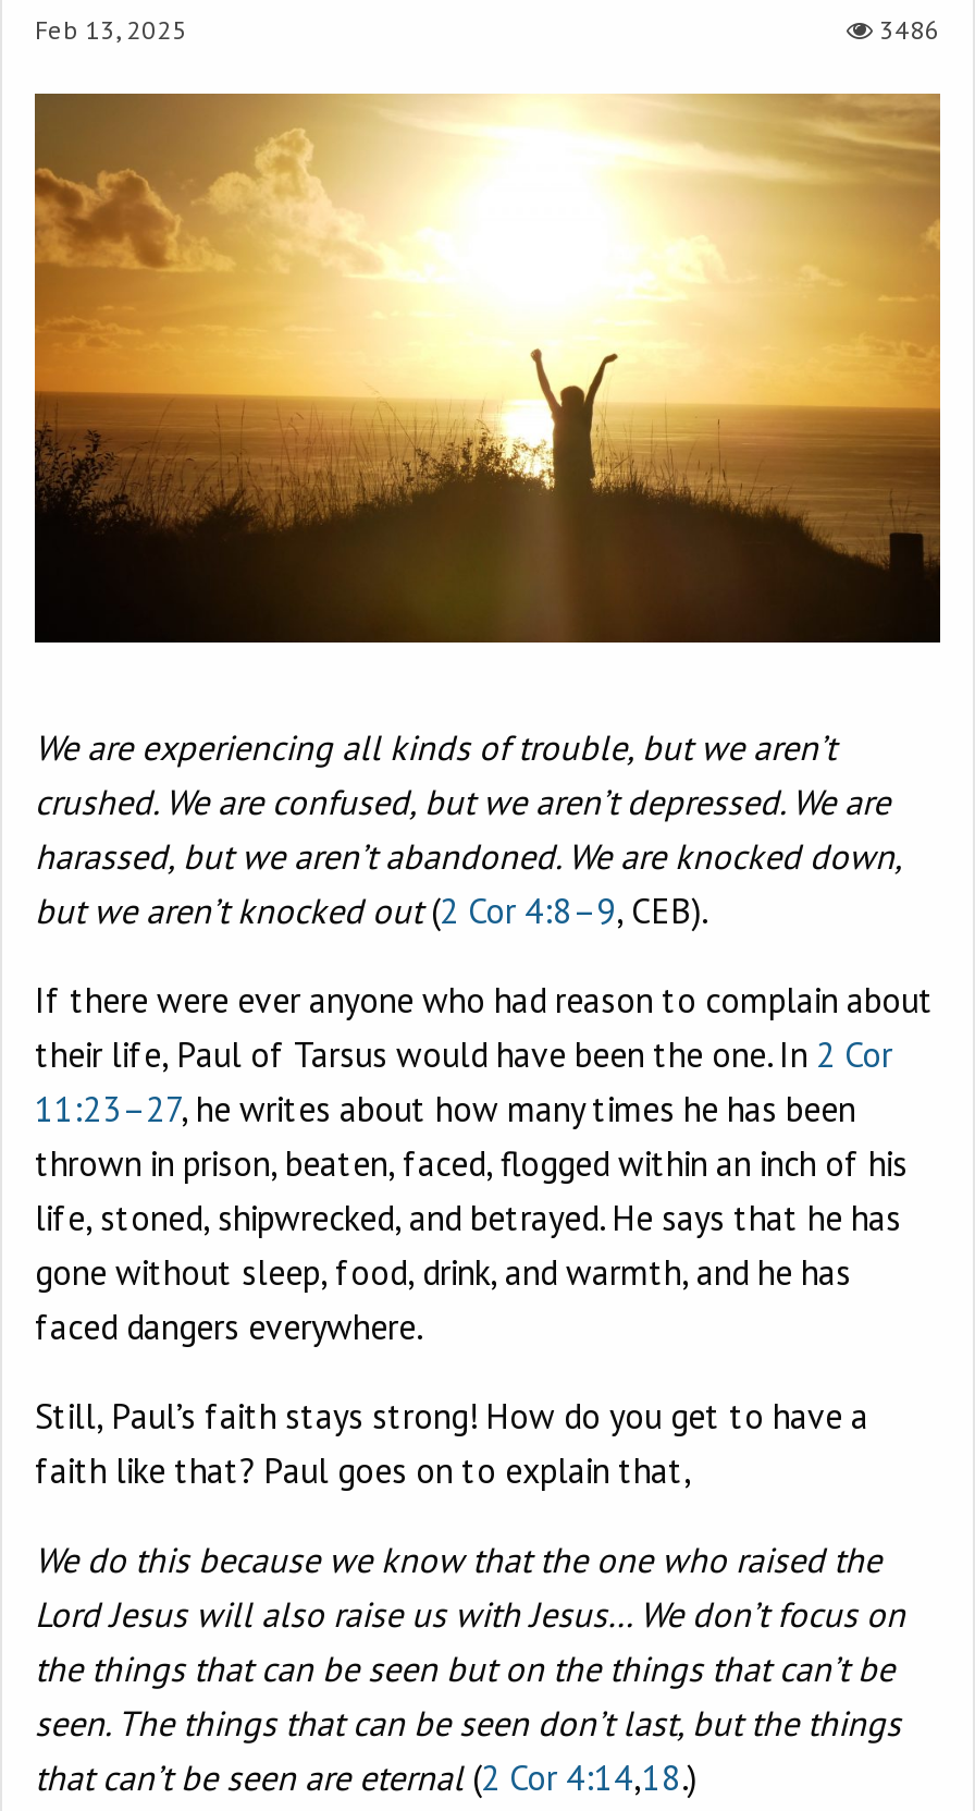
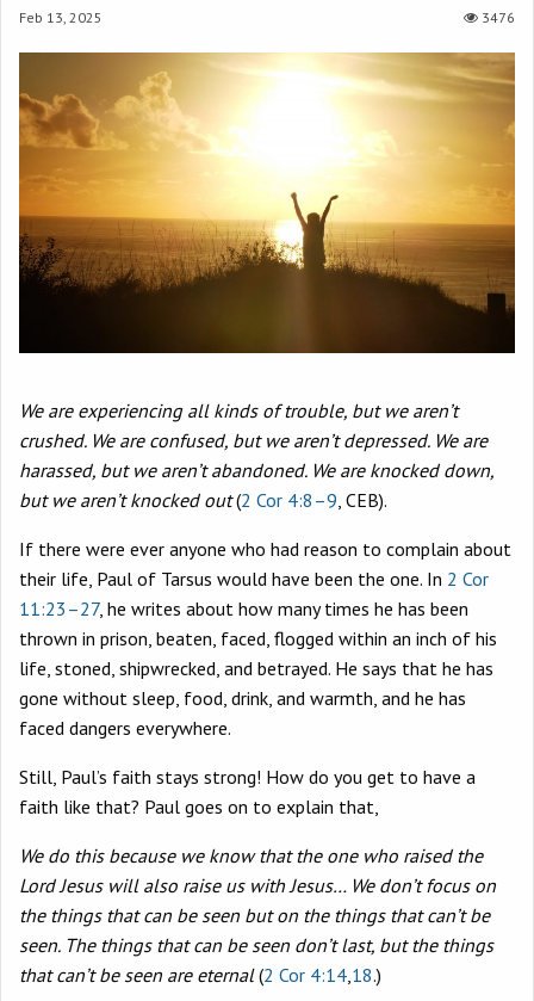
- 3486
+ 3476
